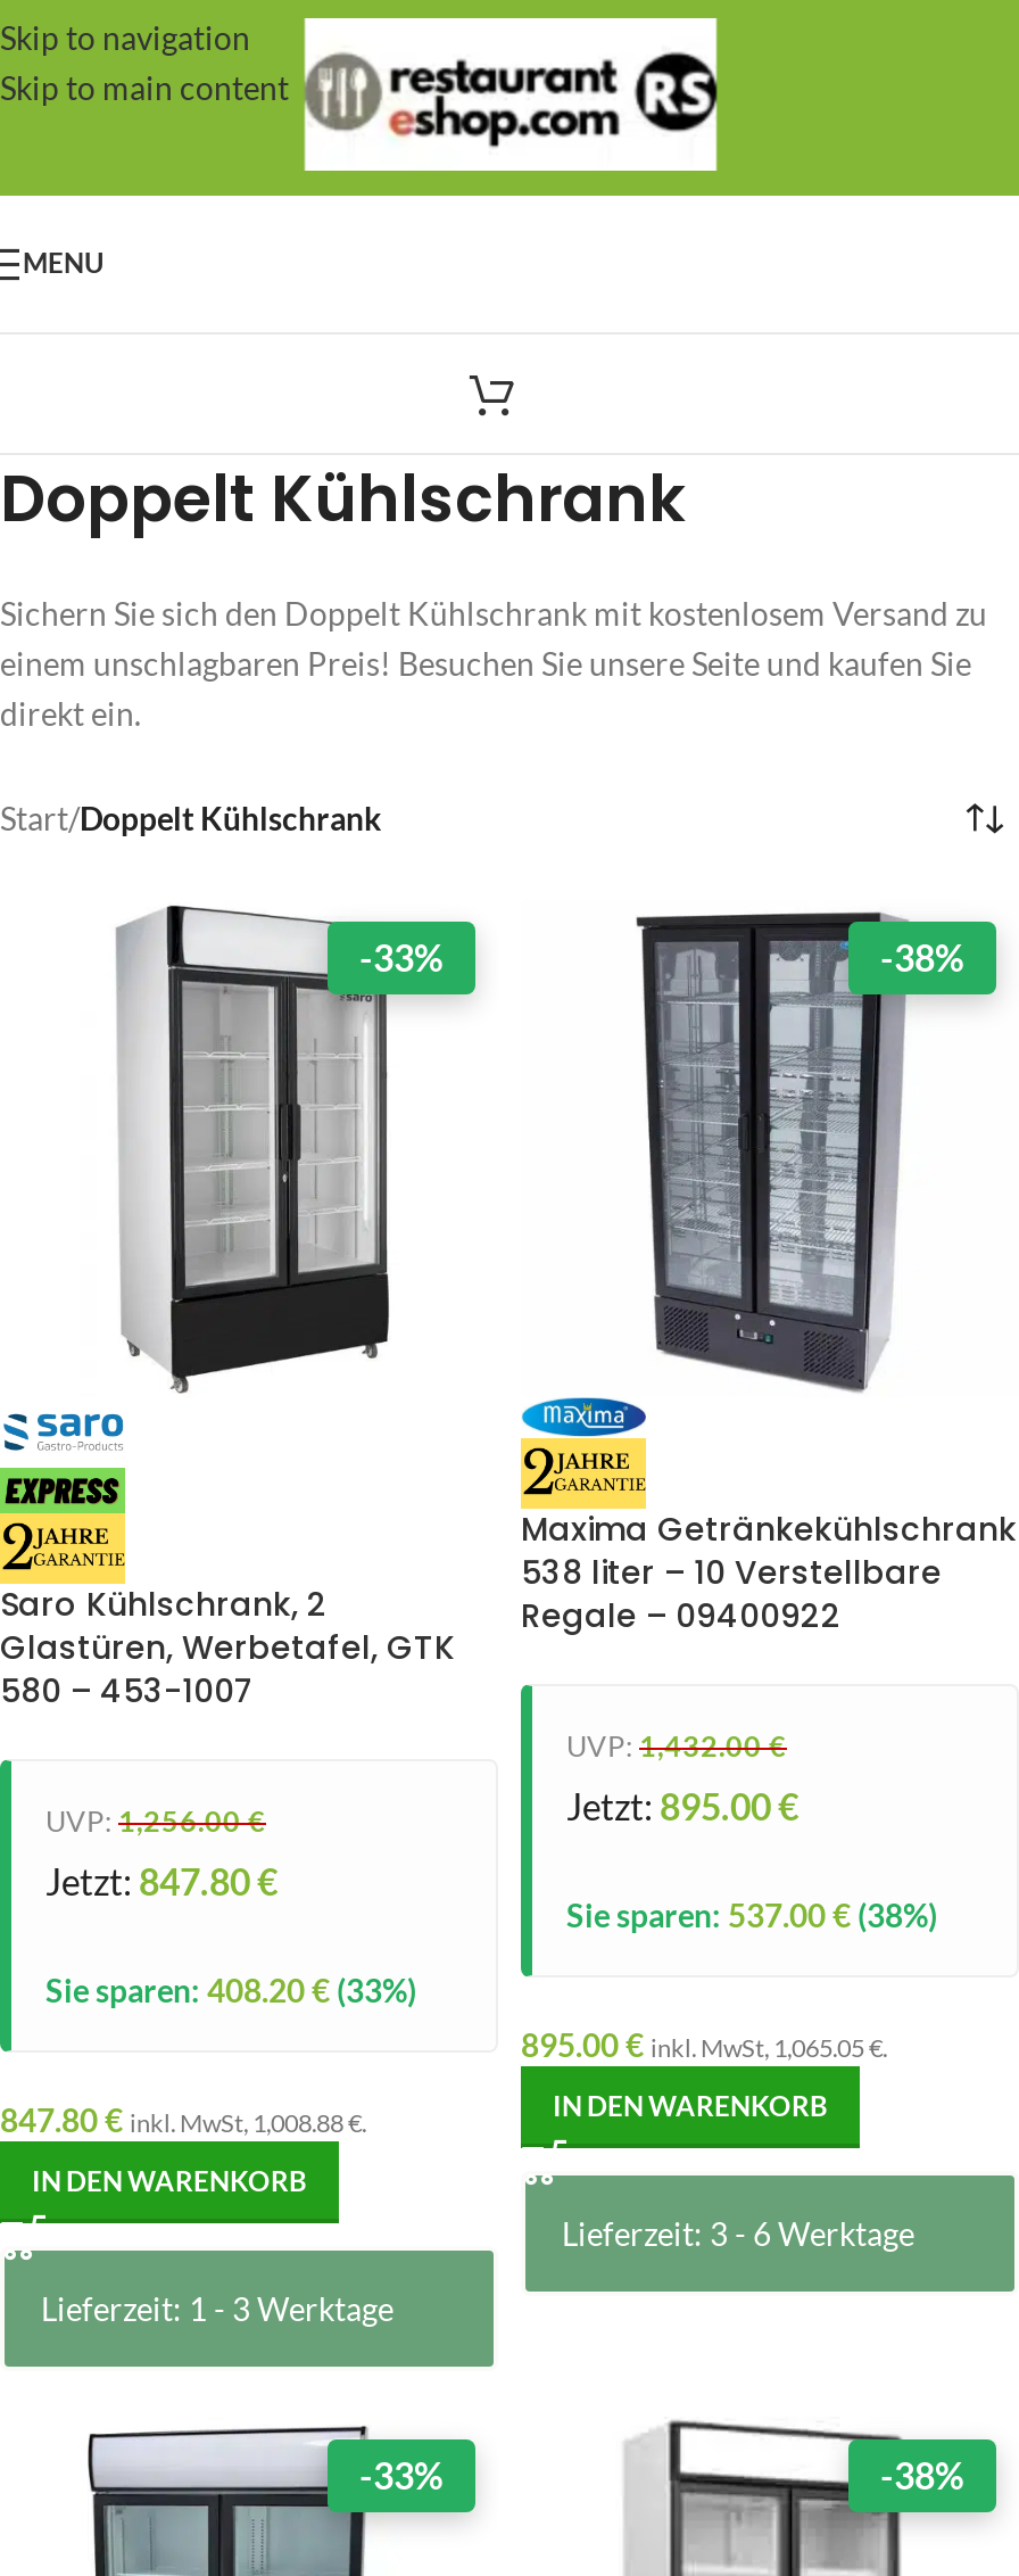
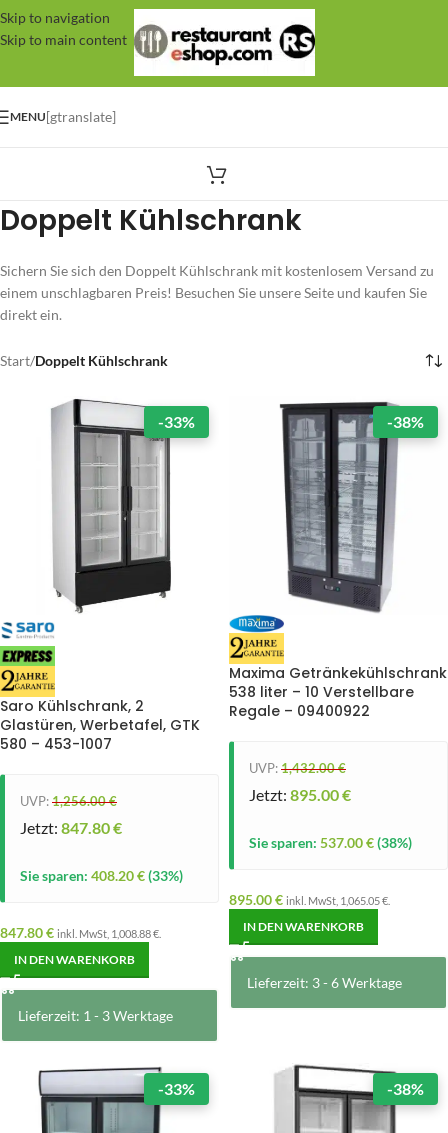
- MENU
+ MENU[gtranslate]
